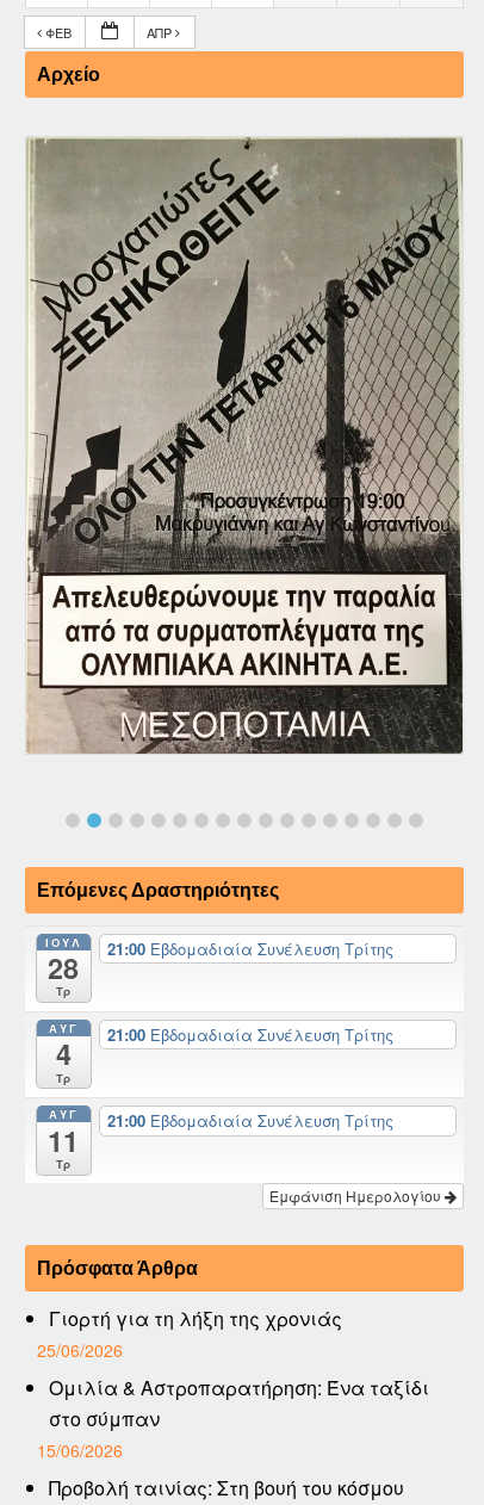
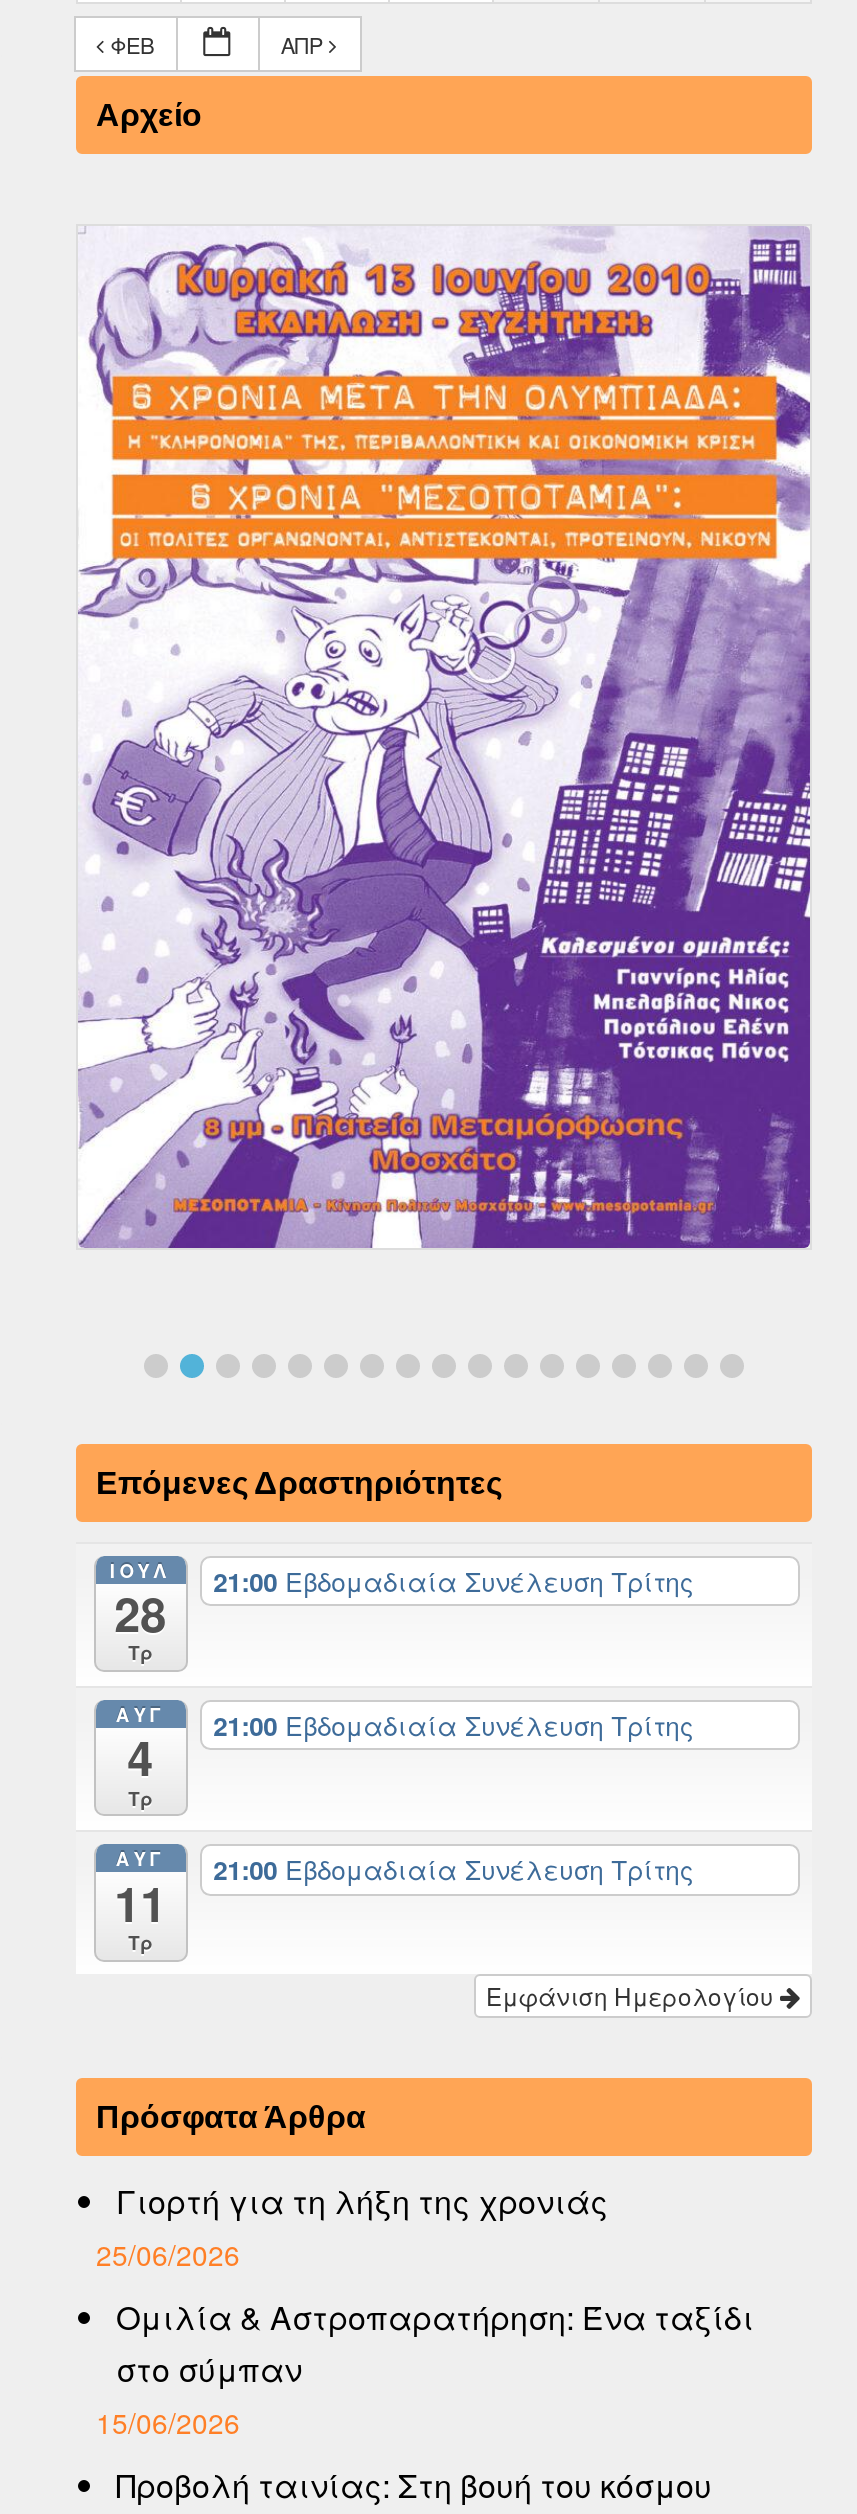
- [image]
+ [image]
